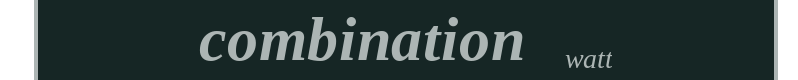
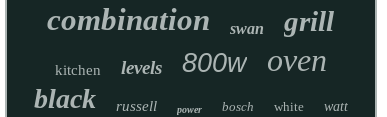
+ swan
+ grill
+ kitchen
+ levels
+ 800w
+ oven
+ black
+ russell
+ power
+ bosch
+ white
